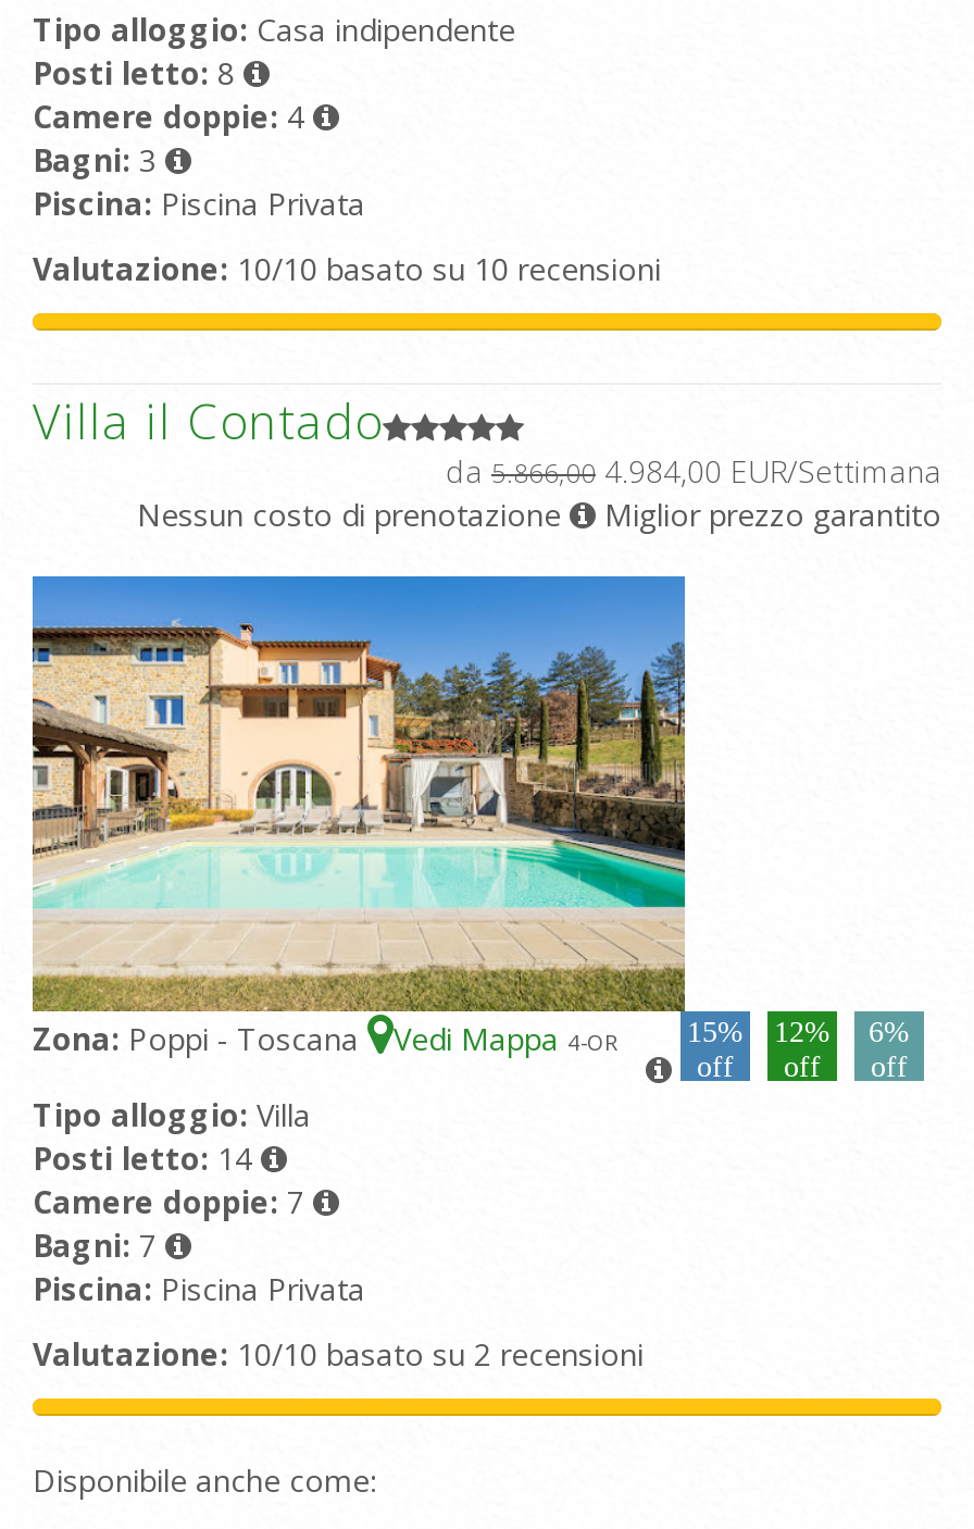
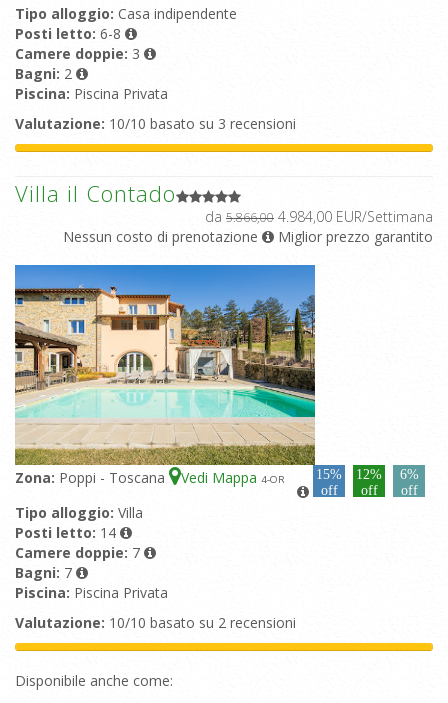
- Posti letto: 8
+ Posti letto: 6-8

- Camere doppie: 4
+ Camere doppie: 3

- Bagni: 3
+ Bagni: 2

- Valutazione: 10/10 basato su 10 recensioni
+ Valutazione: 10/10 basato su 3 recensioni
